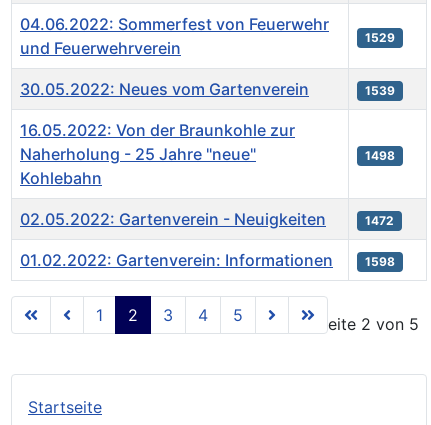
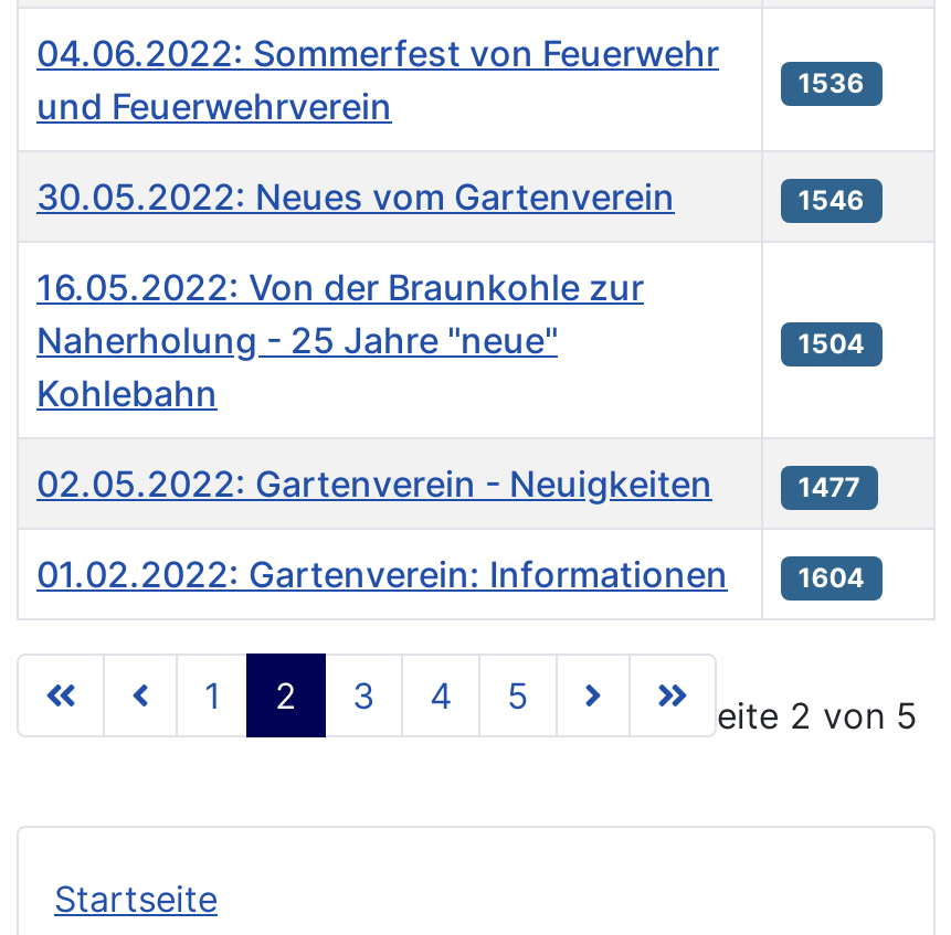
- 1529
+ 1536

- 1539
+ 1546

- 1498
+ 1504

- 1472
+ 1477

- 1598
+ 1604
